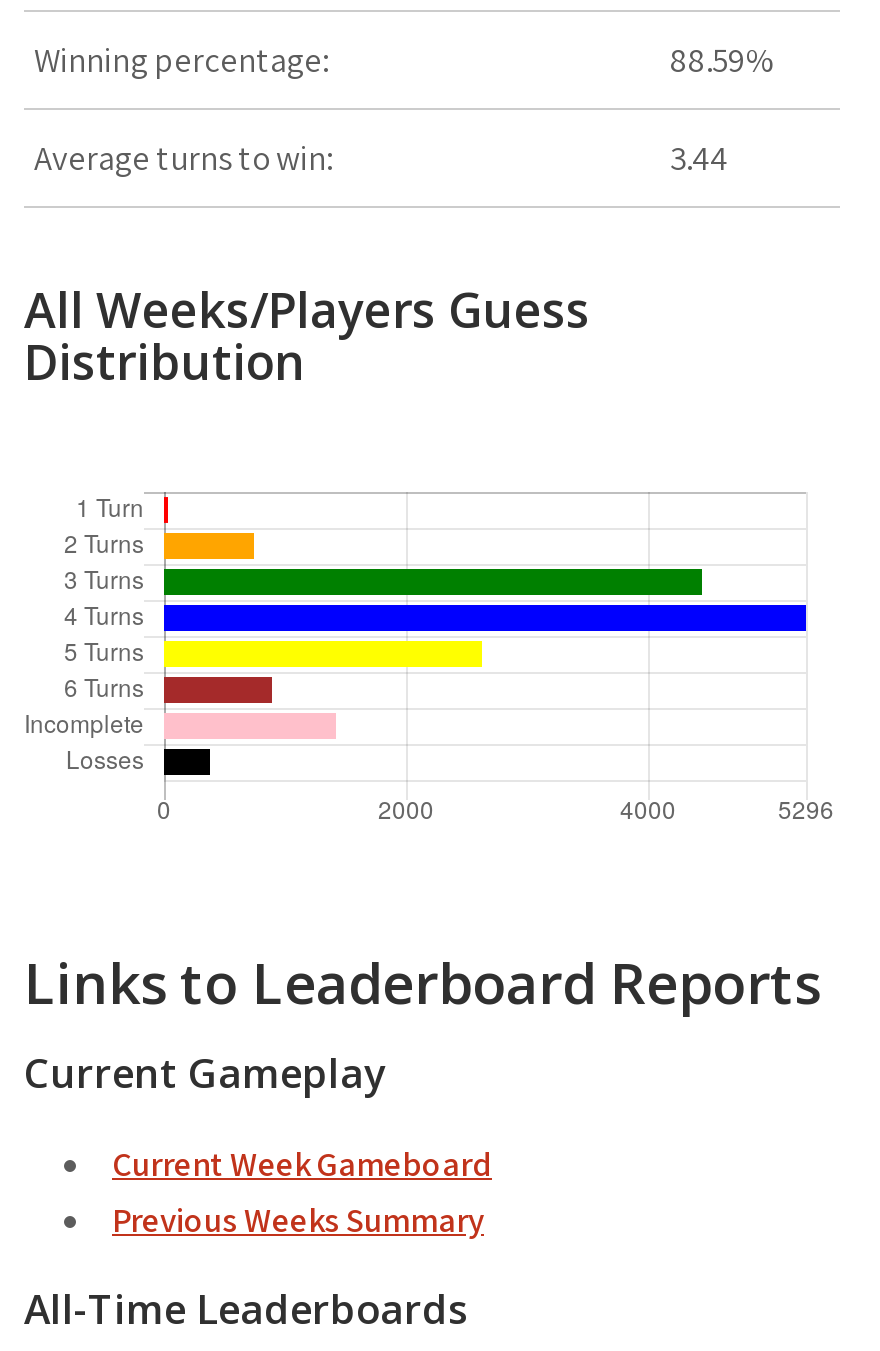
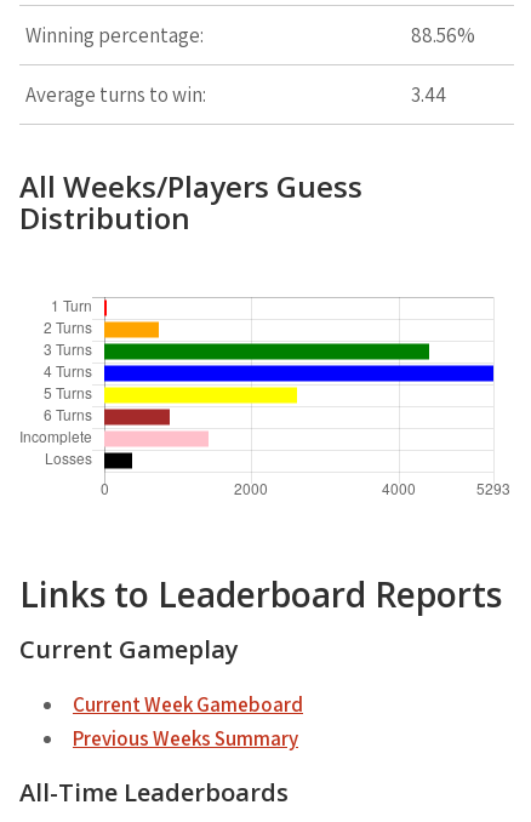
- 88.59%
+ 88.56%
